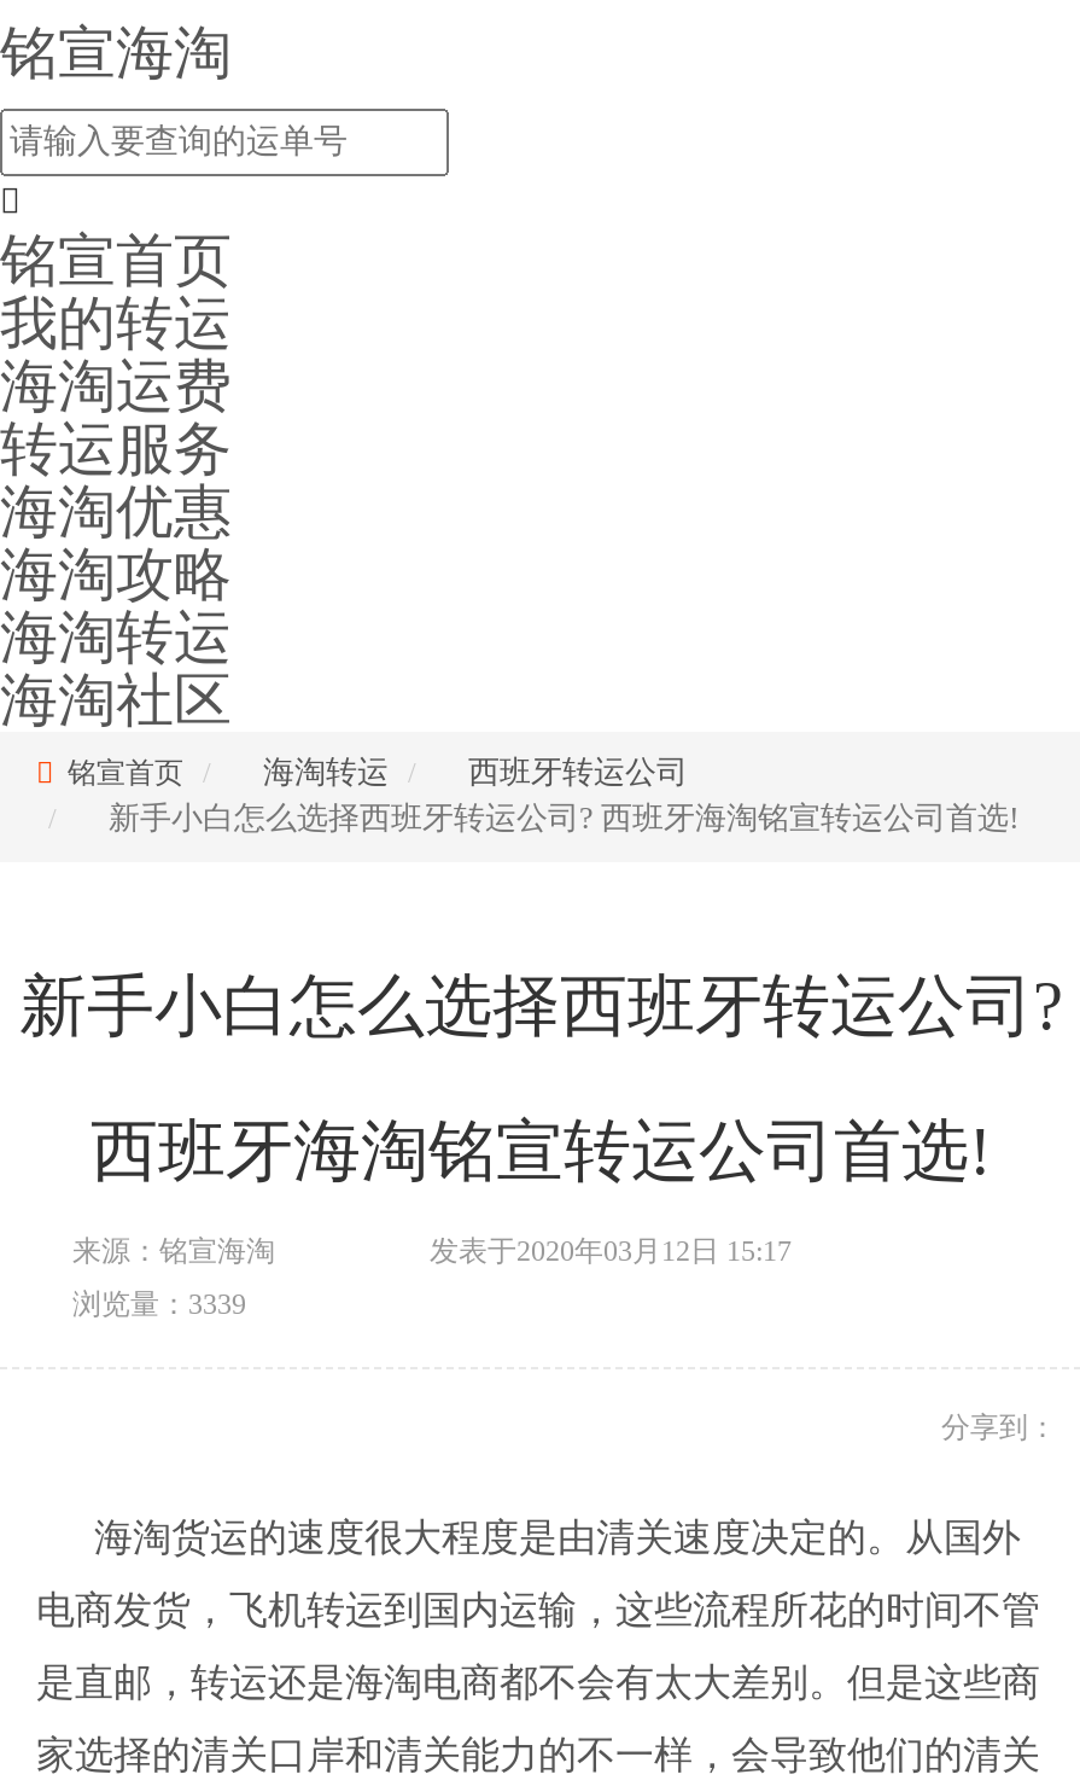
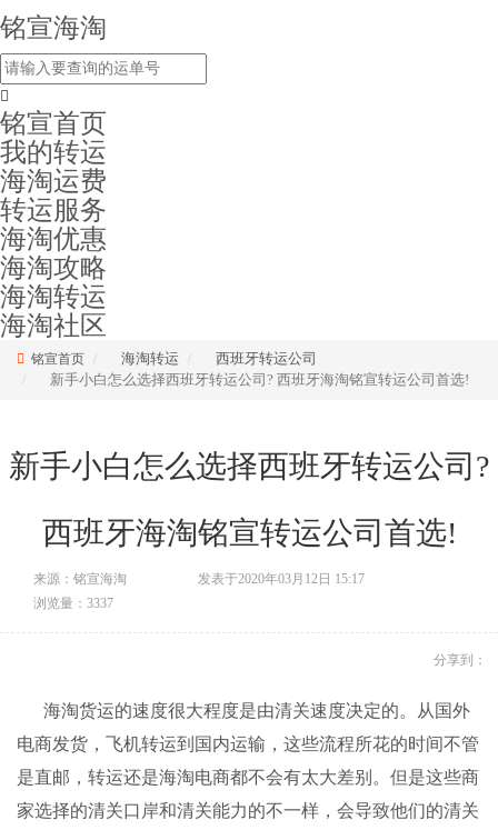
- 浏览量：3339
+ 浏览量：3337
